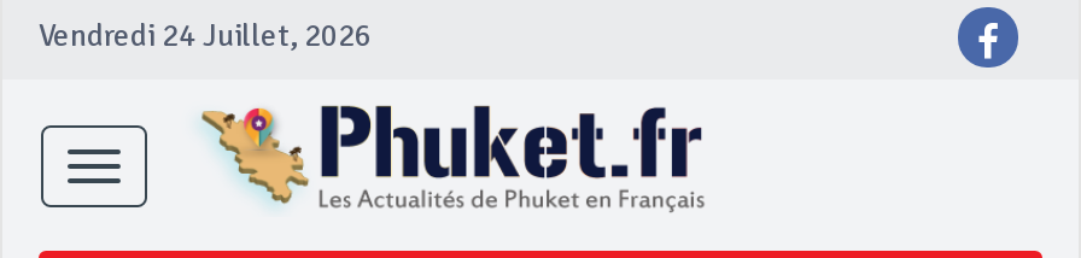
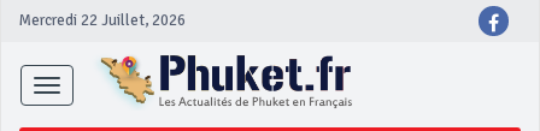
- Vendredi 24 Juillet, 2026
+ Mercredi 22 Juillet, 2026
